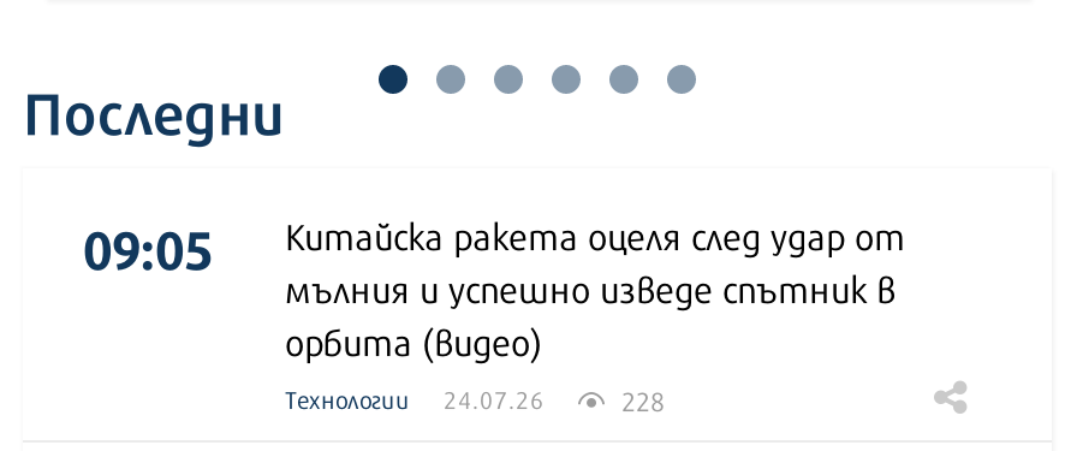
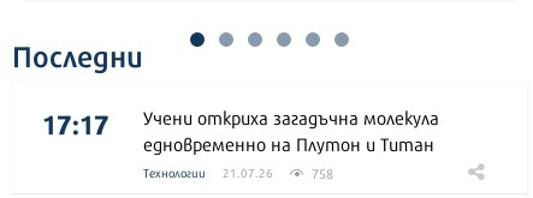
- 09:05
- Китайска ракета оцеля след удар от
- мълния и успешно изведе спътник в
- орбита (видео)
+ 17:17
+ Учени откриха загадъчна молекула
+ едновременно на Плутон и Титан

- 24.07.26
- 228
+ 21.07.26
+ 758
